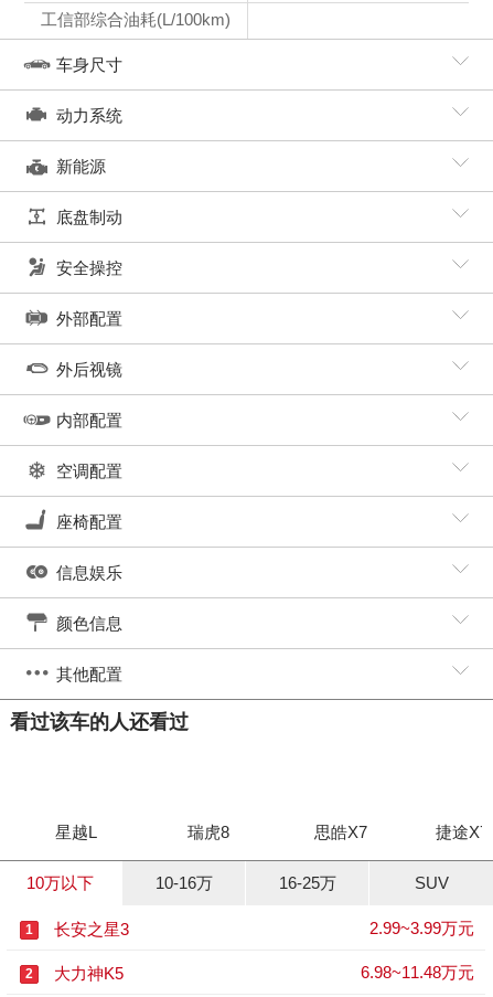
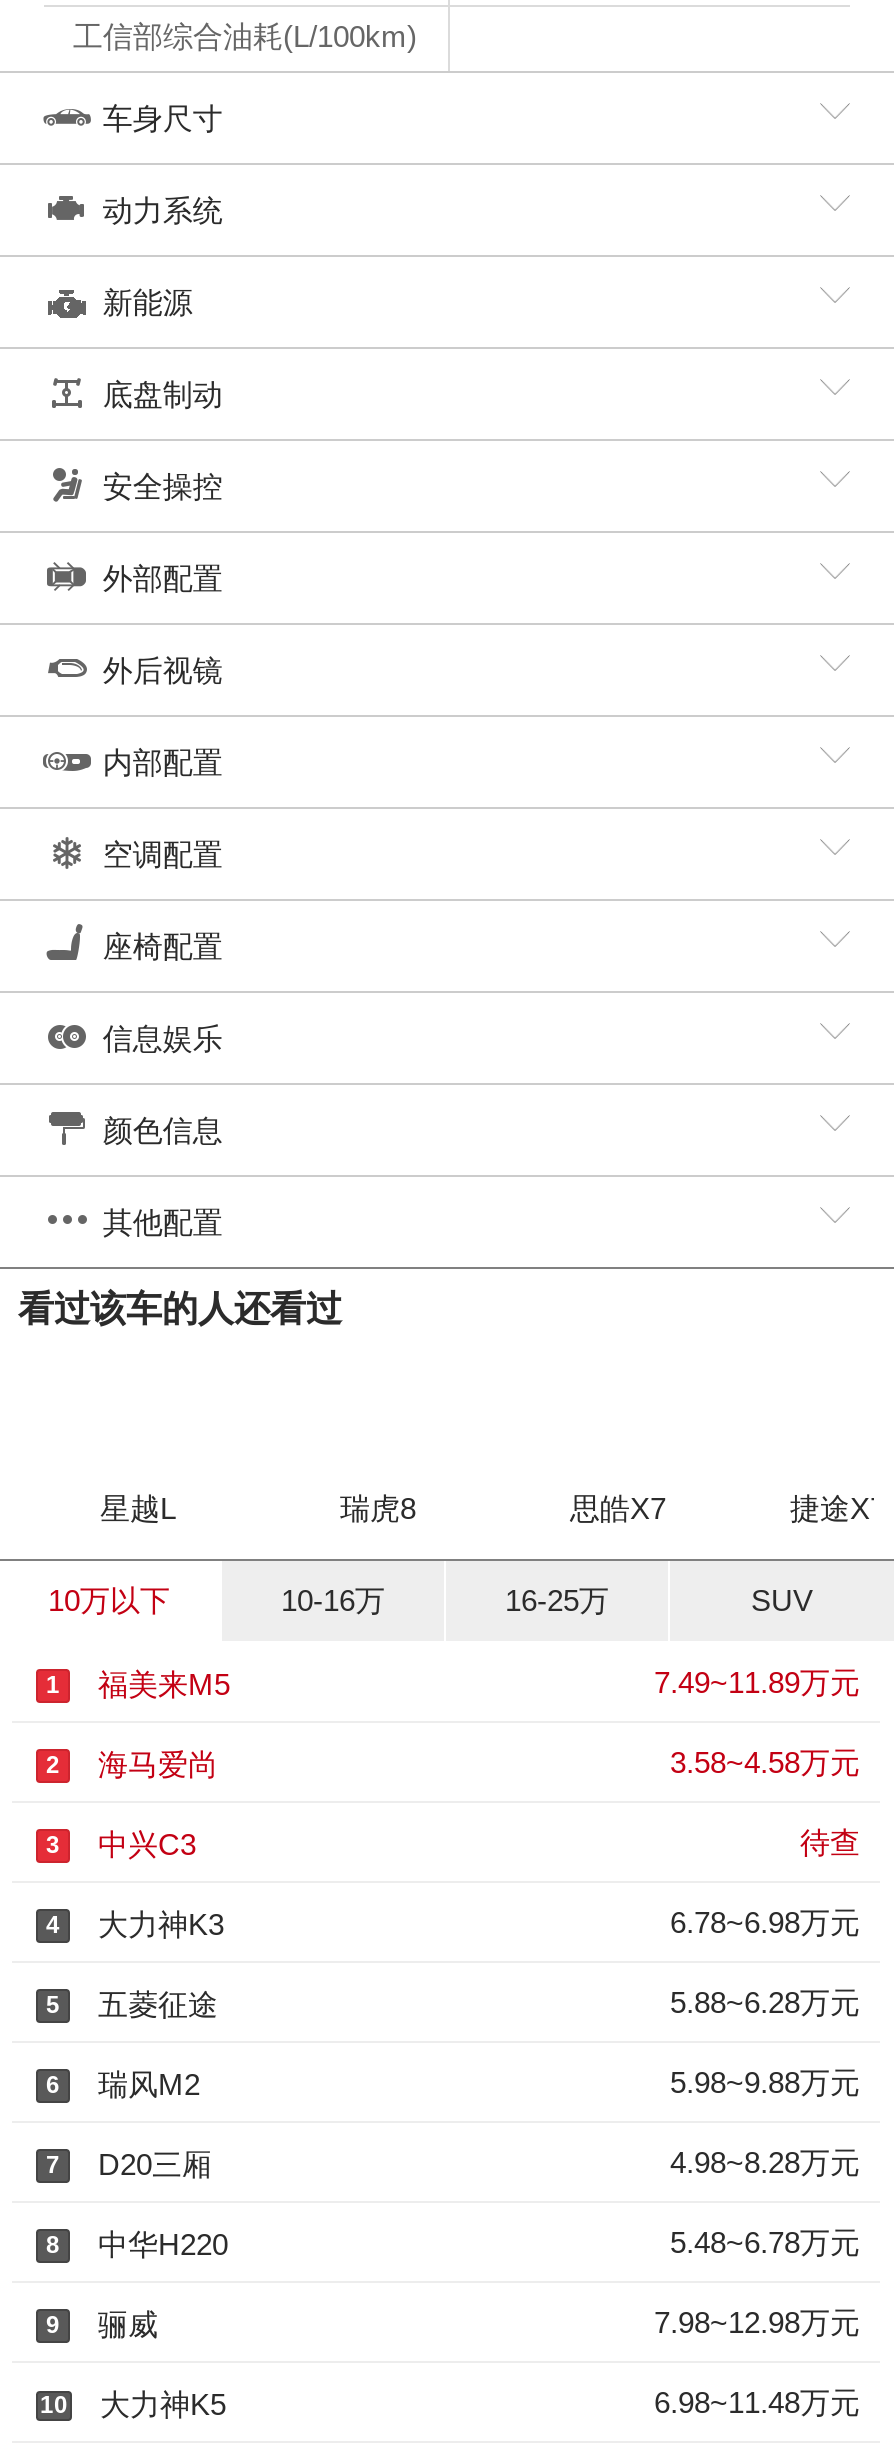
- 长安之星3
- 2.99~3.99万元
+ 福美来M5
+ 7.49~11.89万元

+ 海马爱尚
+ 3.58~4.58万元
+ 3
+ 中兴C3
+ 待查
+ 4
+ 大力神K3
+ 6.78~6.98万元
+ 5
+ 五菱征途
+ 5.88~6.28万元
+ 6
+ 瑞风M2
+ 5.98~9.88万元
+ 7
+ D20三厢
+ 4.98~8.28万元
+ 8
+ 中华H220
+ 5.48~6.78万元
+ 9
+ 骊威
+ 7.98~12.98万元
+ 10
